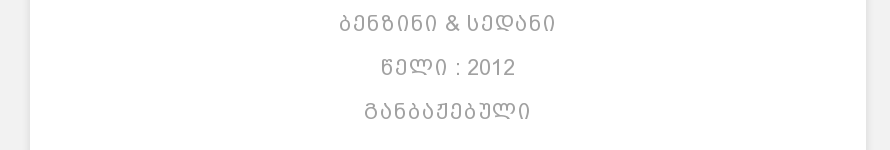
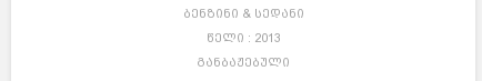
- წელი : 2012
+ წელი : 2013
